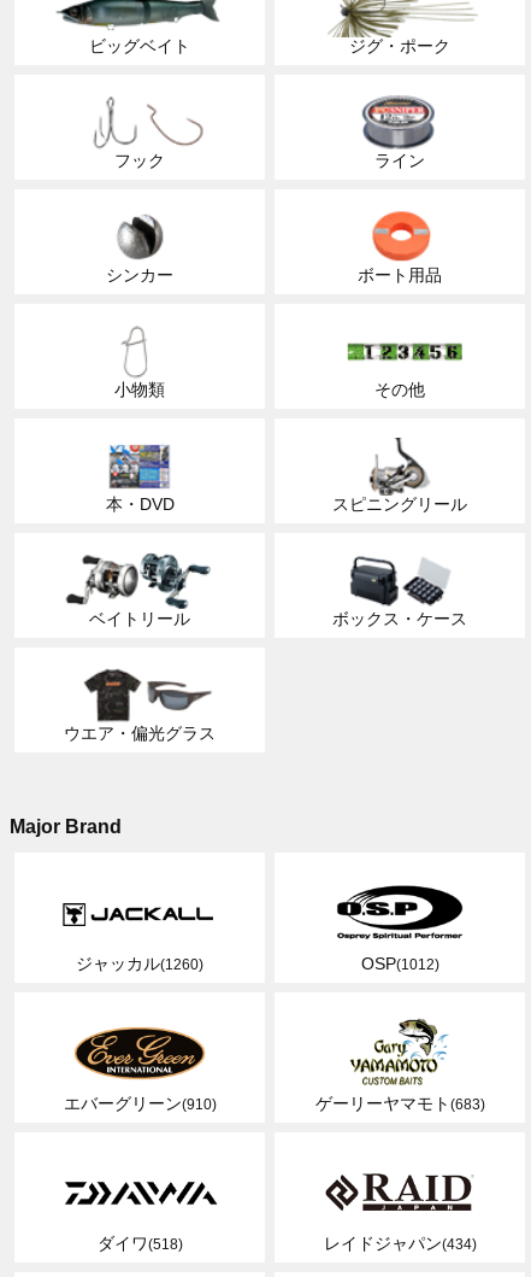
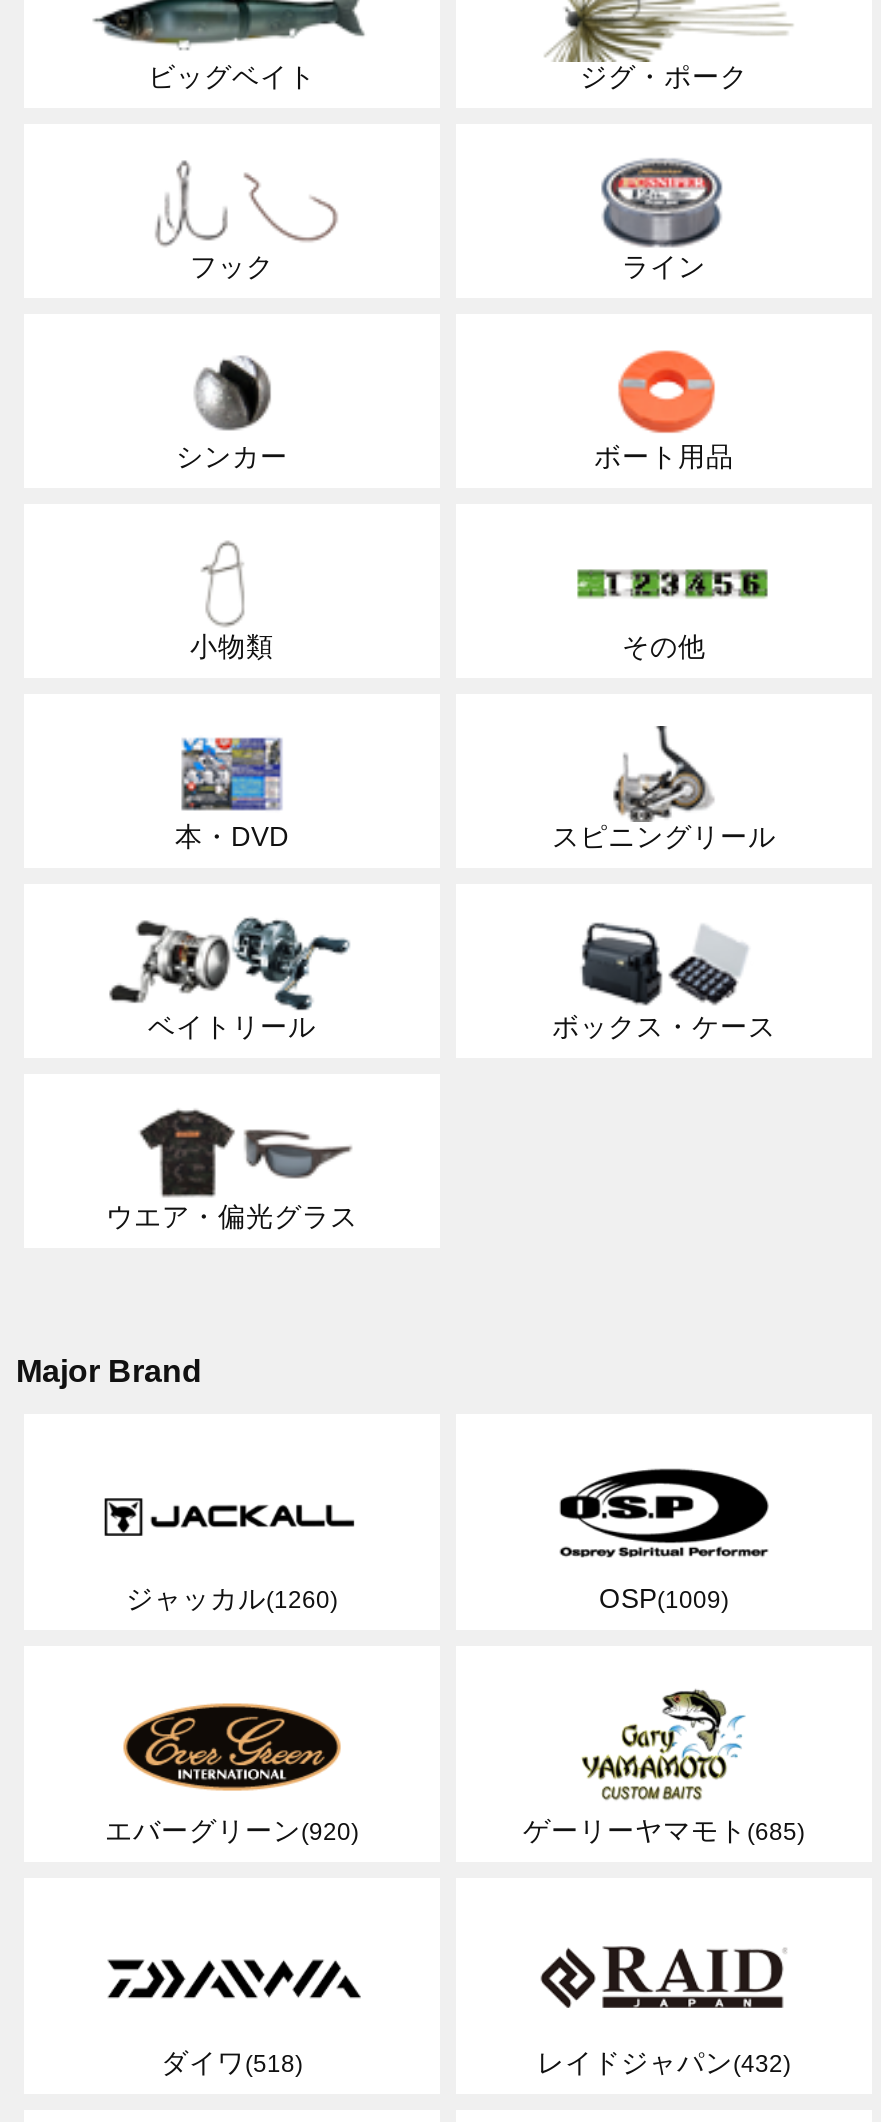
- OSP(1012)
+ OSP(1009)

- エバーグリーン(910)
+ エバーグリーン(920)

- ゲーリーヤマモト(683)
+ ゲーリーヤマモト(685)

- レイドジャパン(434)
+ レイドジャパン(432)
